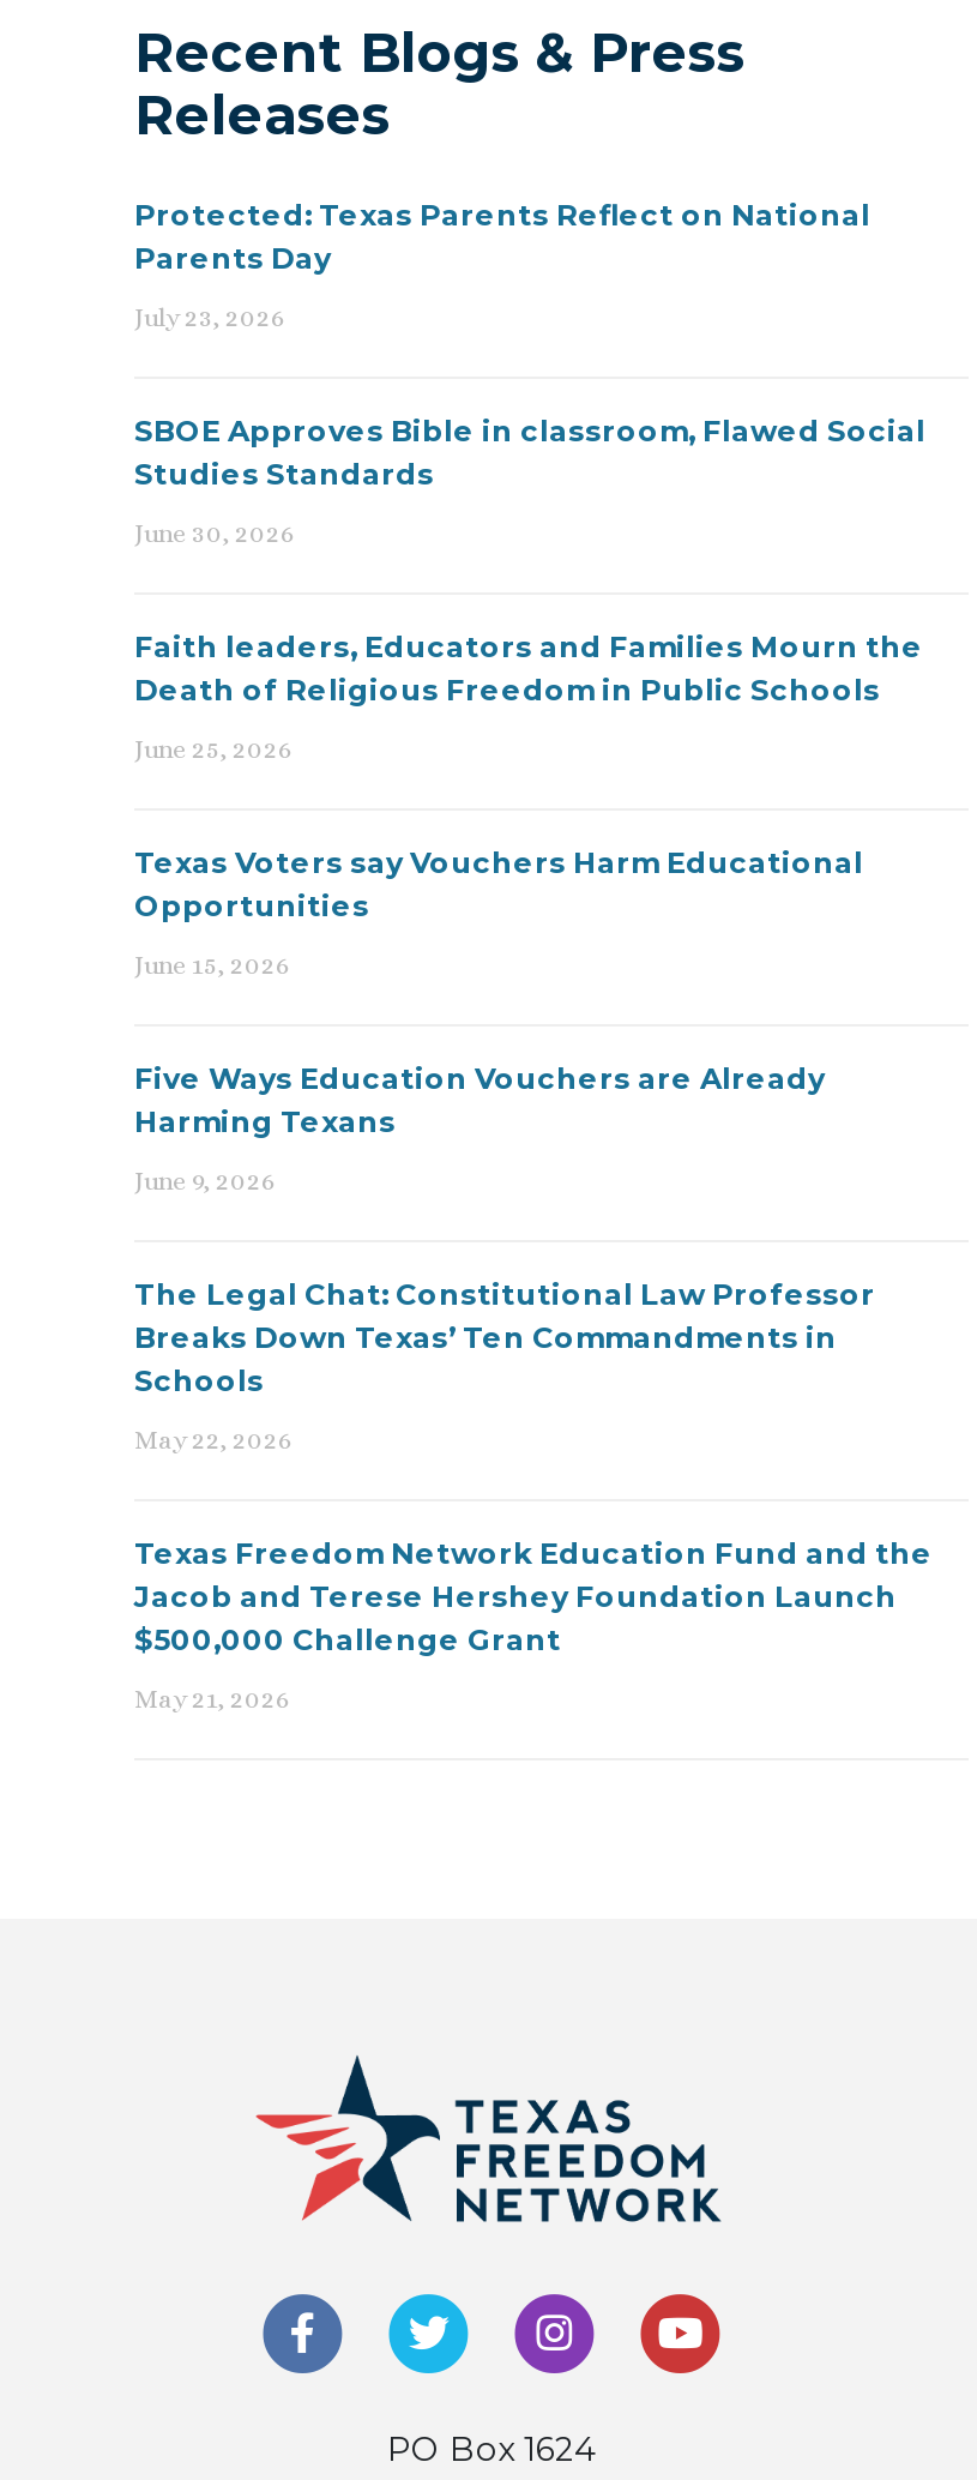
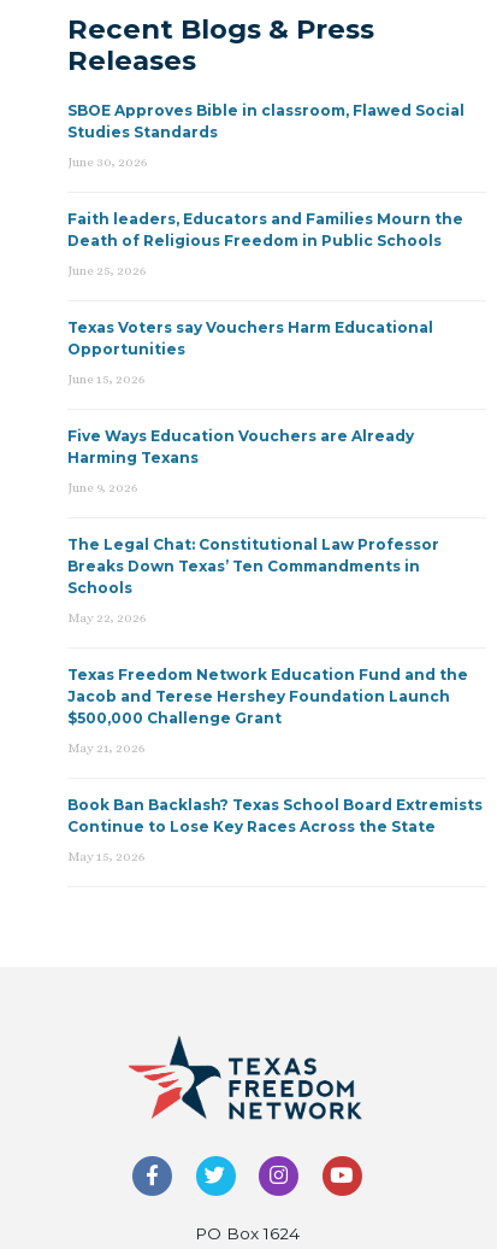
- Protected: Texas Parents Reflect on National
- Parents Day
- July 23, 2026

moved up: SBOE Approves Bible in classroom, Flawed Social | Studies Standards | June 30, 2026 | ... | $500,000 Challenge Grant | May 21, 2026

+ Book Ban Backlash? Texas School Board Extremists
+ Continue to Lose Key Races Across the State
+ May 15, 2026
